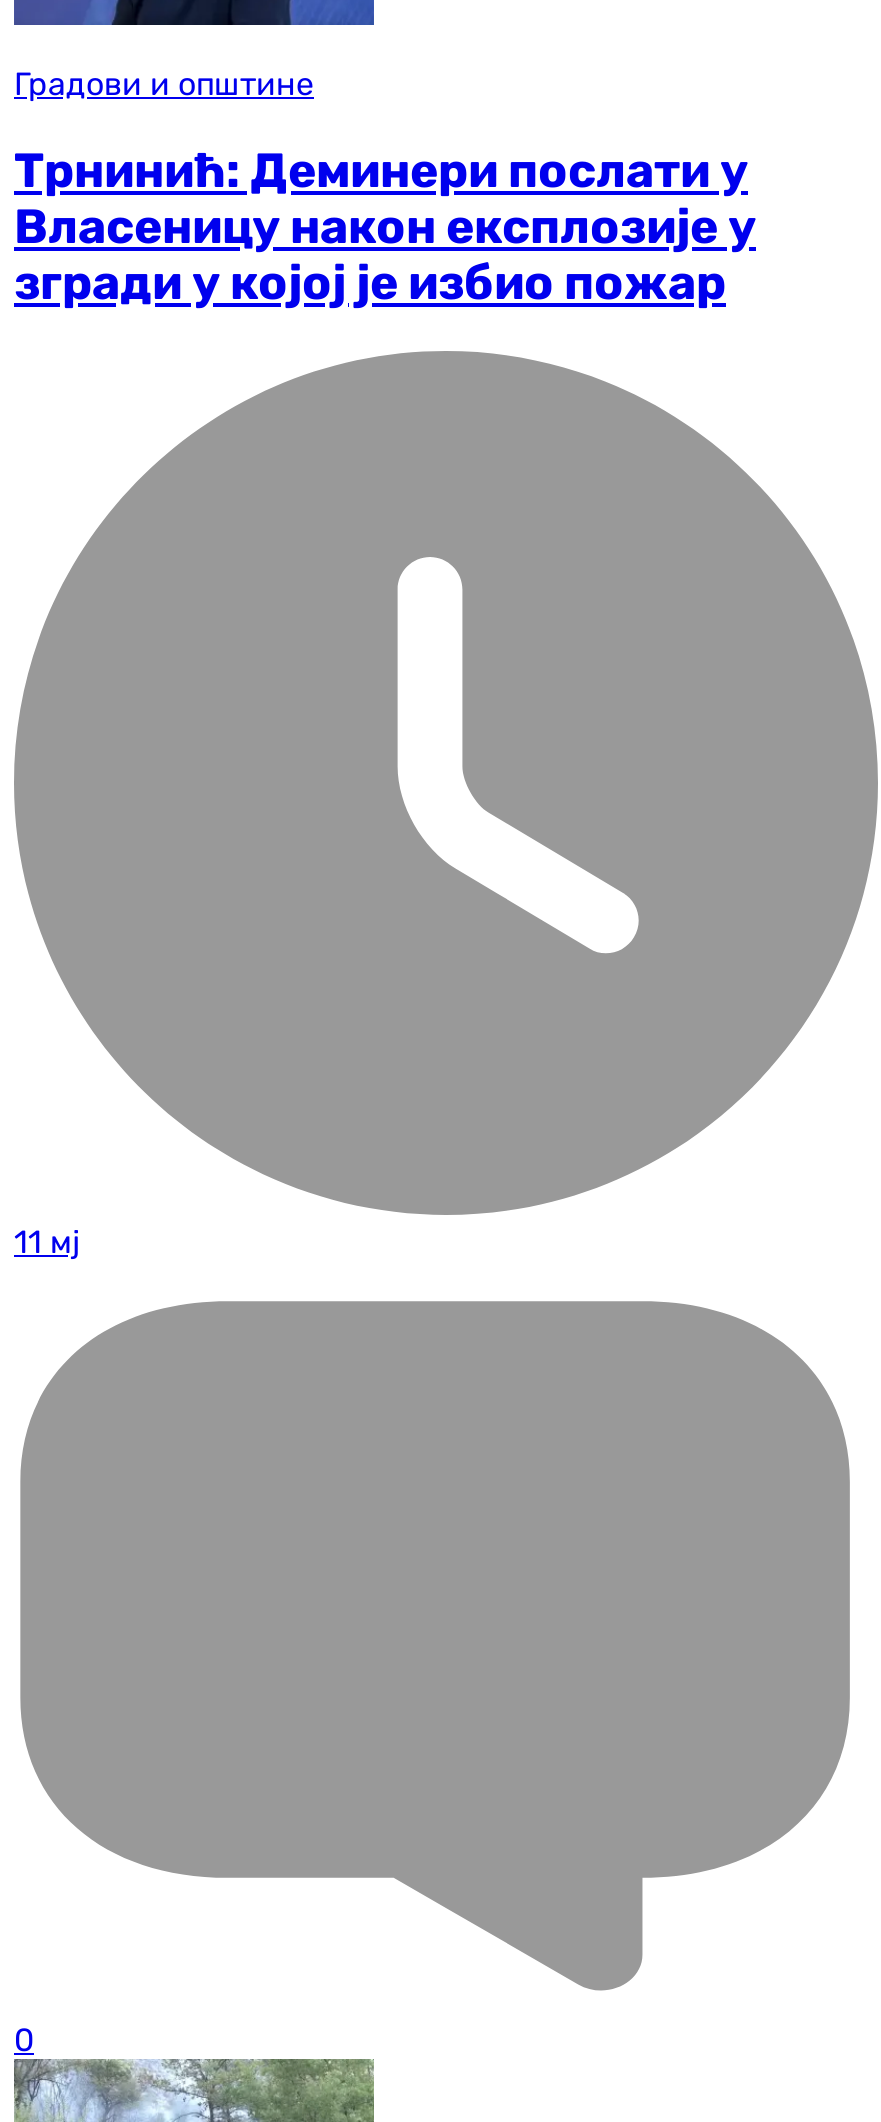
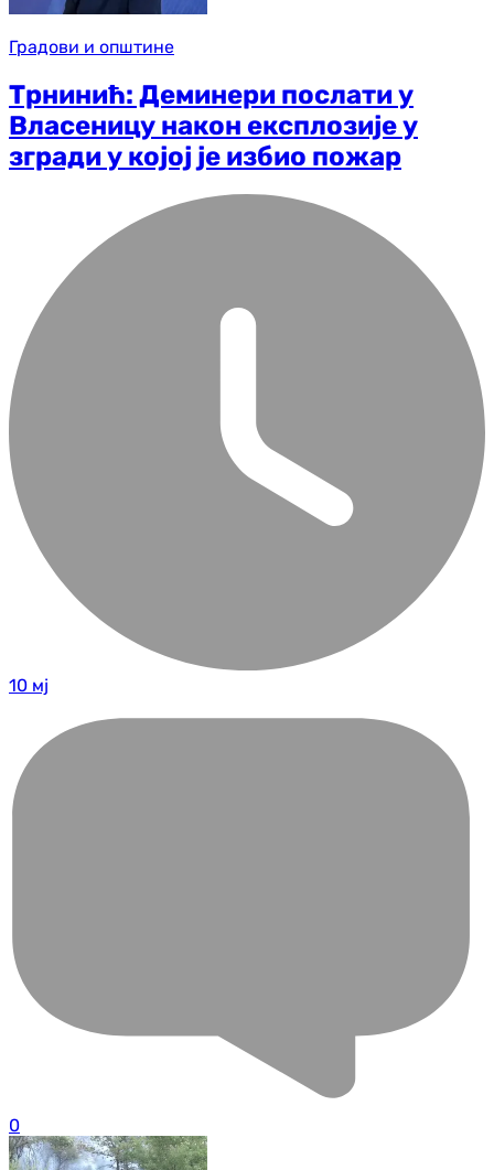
- 11 мј
+ 10 мј
